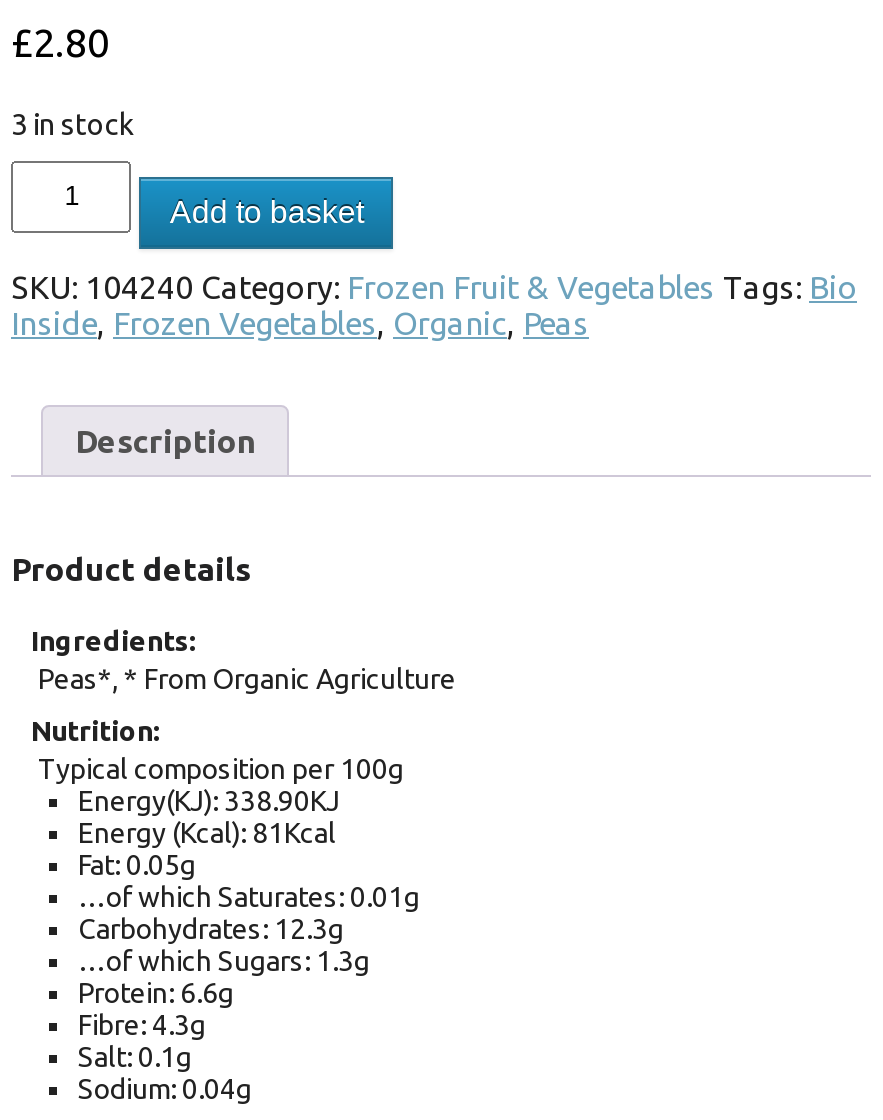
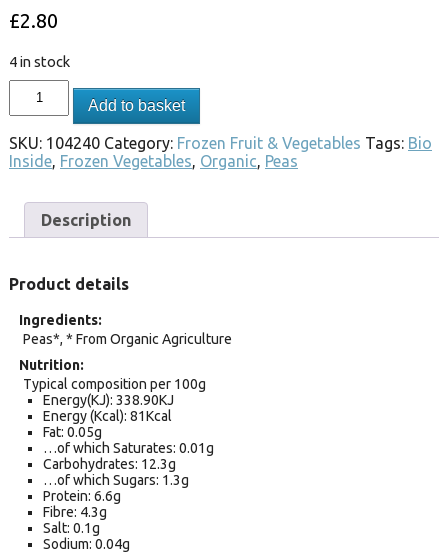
- 3 in stock
+ 4 in stock
